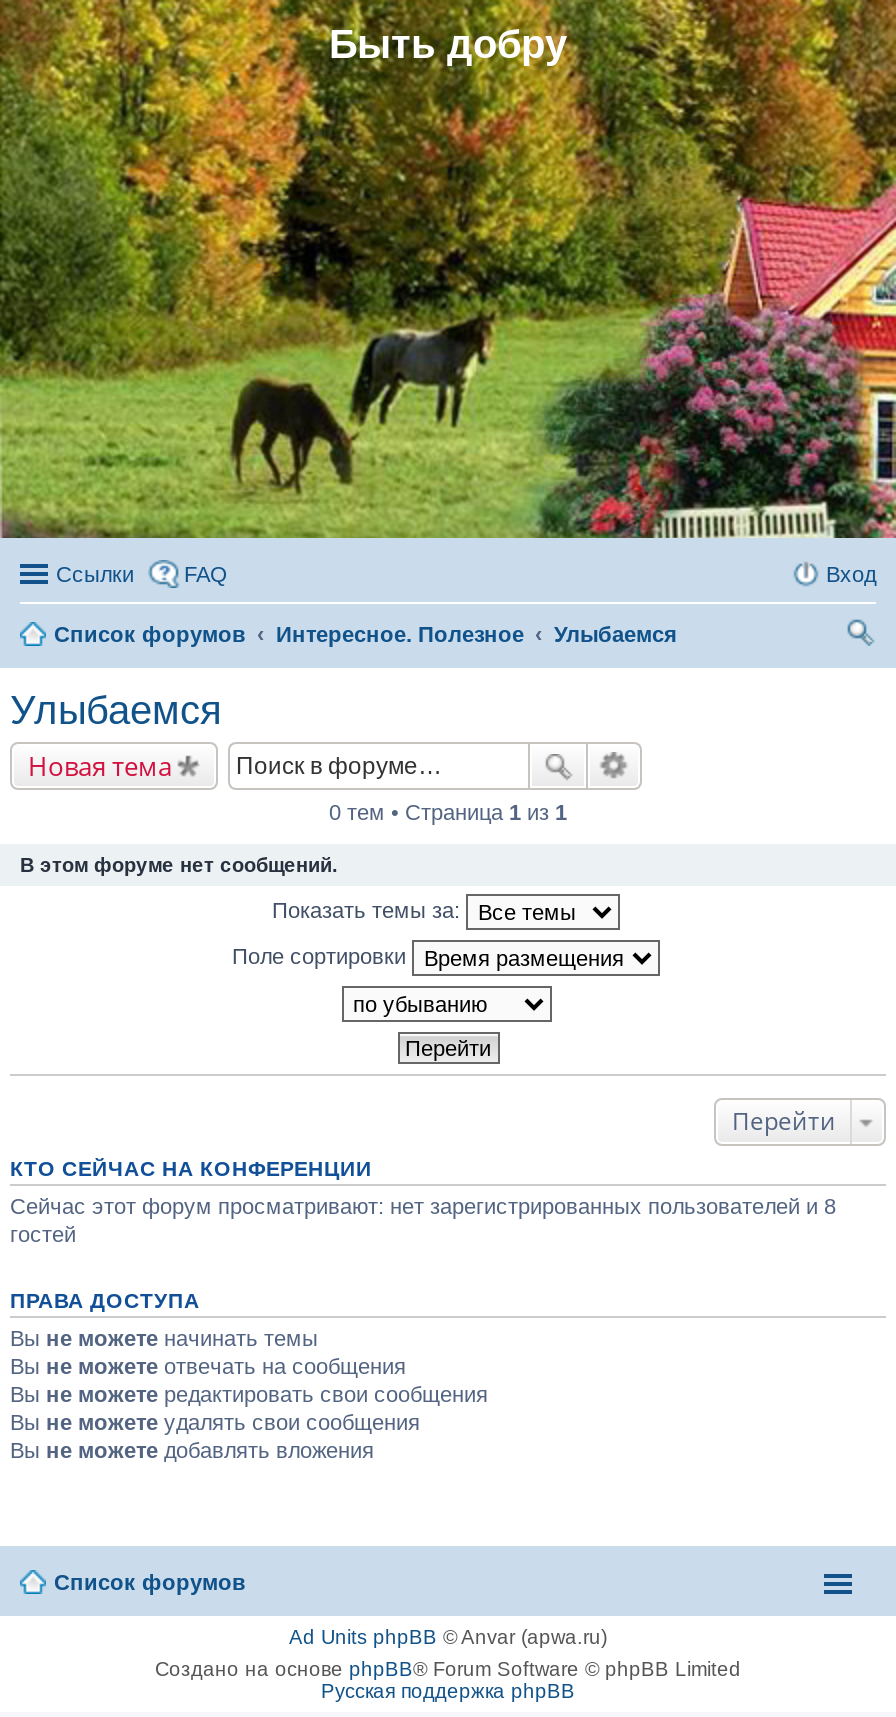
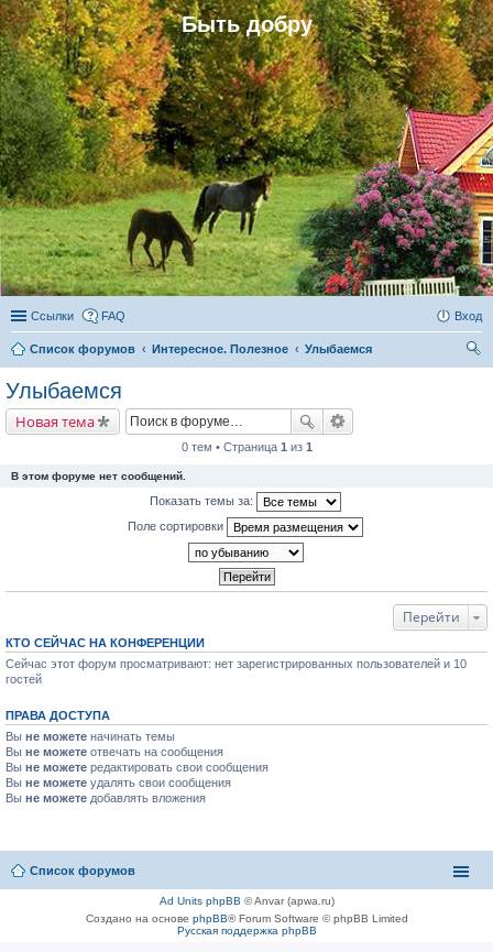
- Сейчас этот форум просматривают: нет зарегистрированных пользователей и 8
+ Сейчас этот форум просматривают: нет зарегистрированных пользователей и 10
